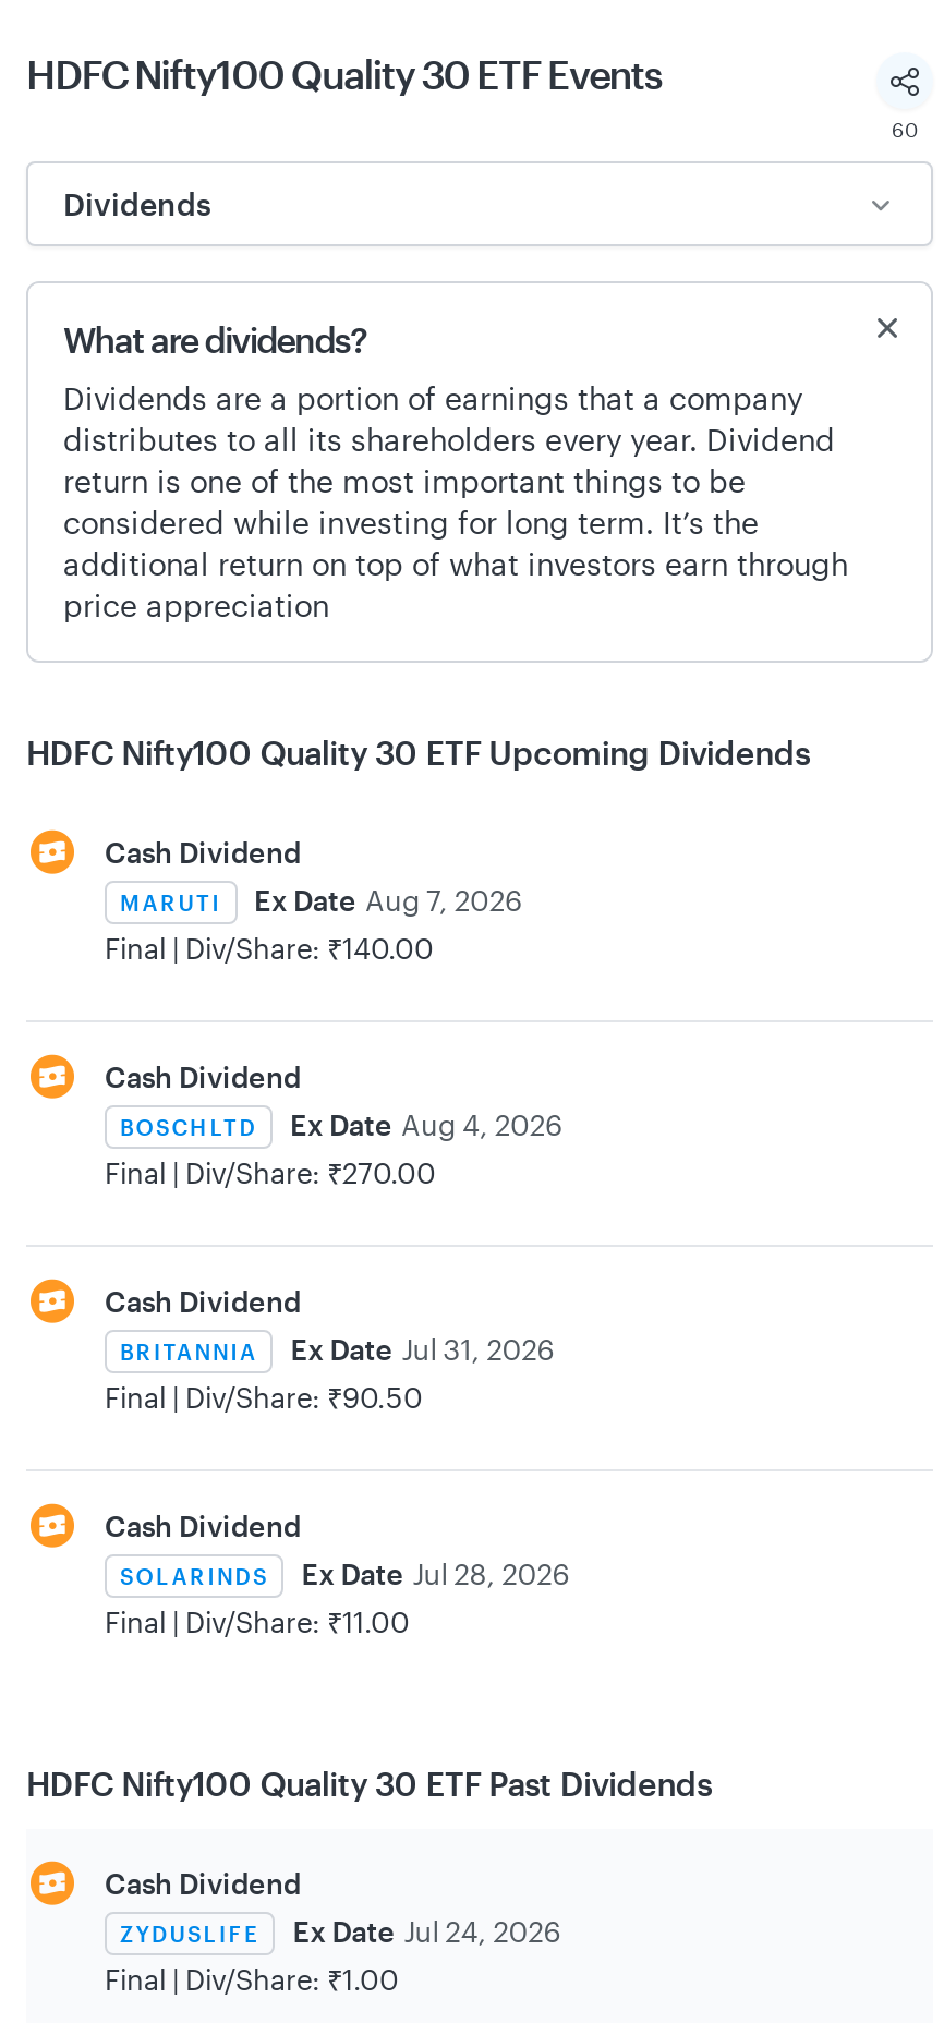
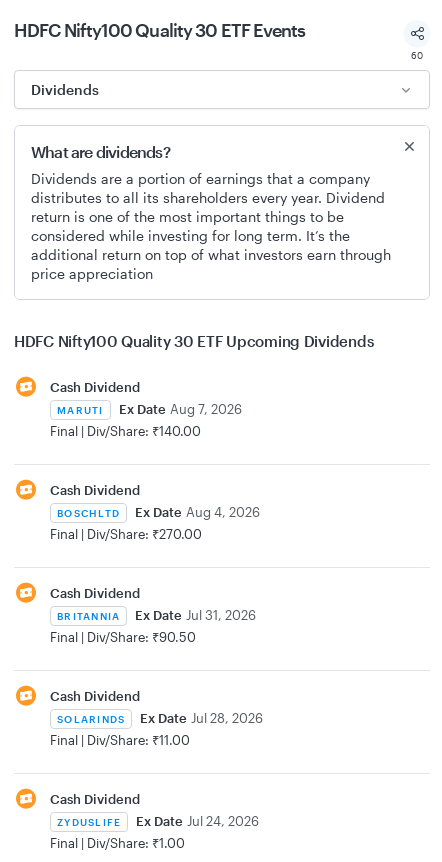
- HDFC Nifty100 Quality 30 ETF Past Dividends
